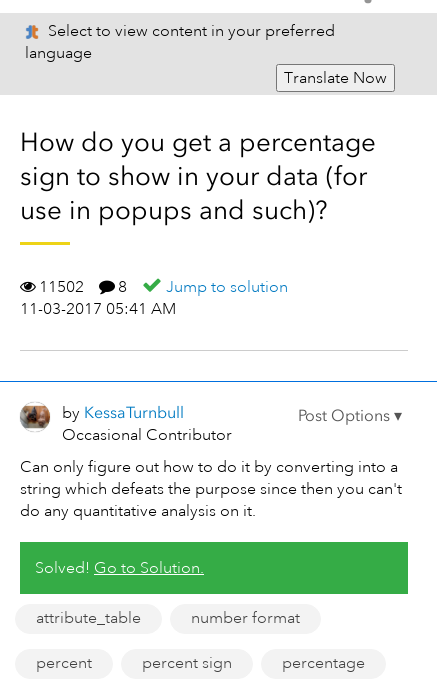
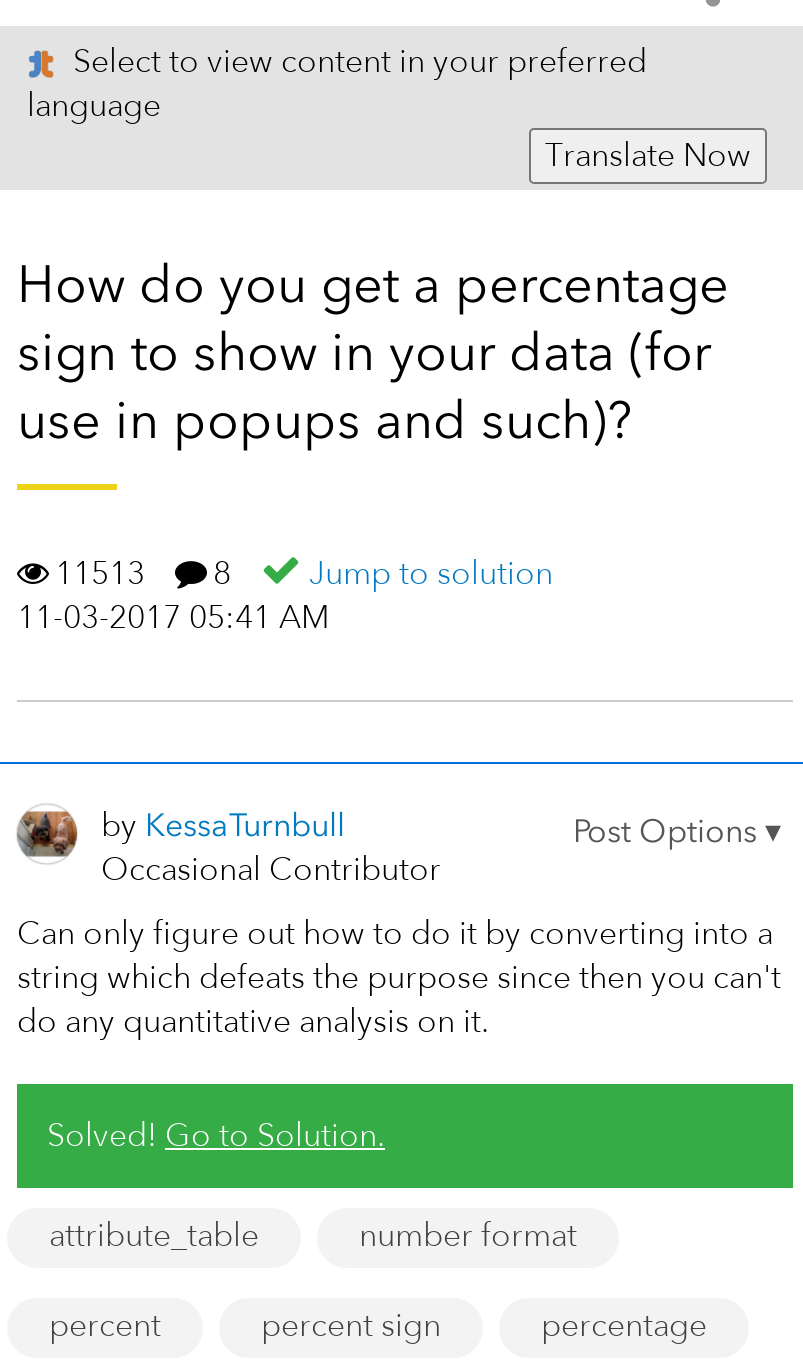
- 11502 8 Jump to solution
+ 11513 8 Jump to solution
